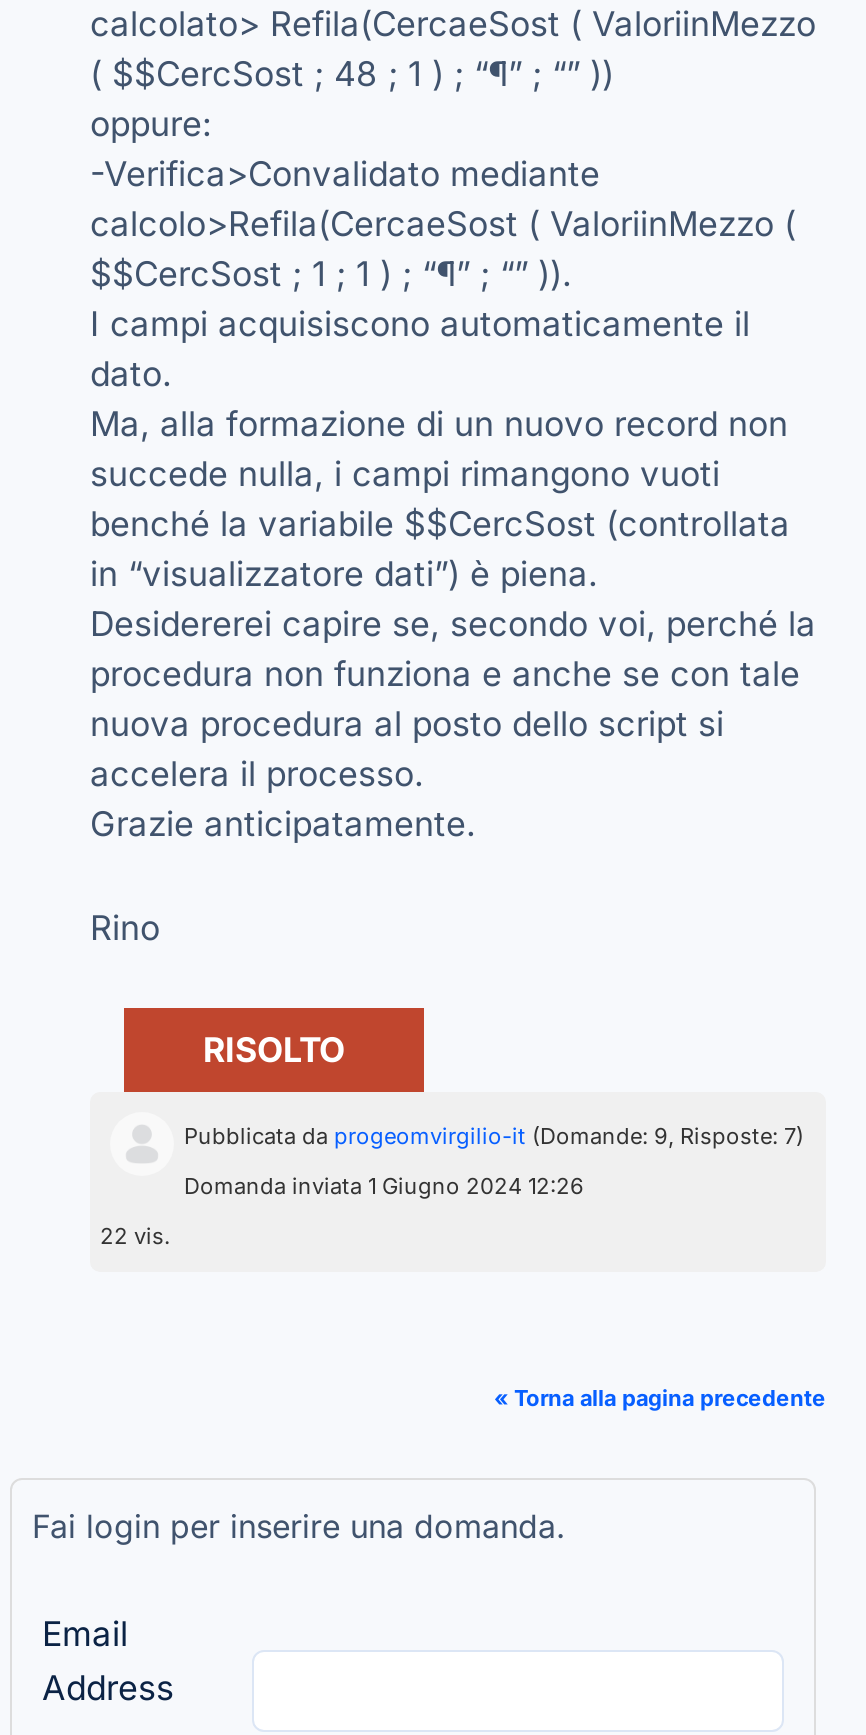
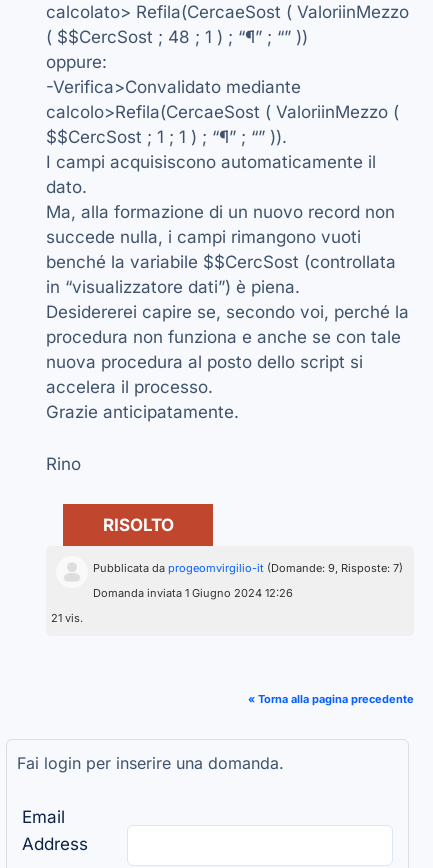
- 22 vis.
+ 21 vis.
